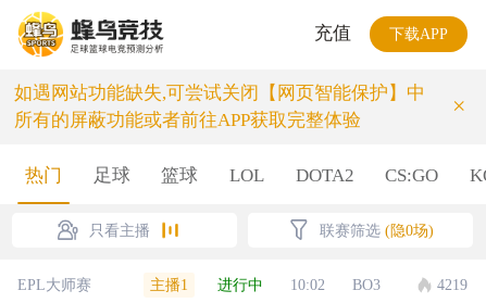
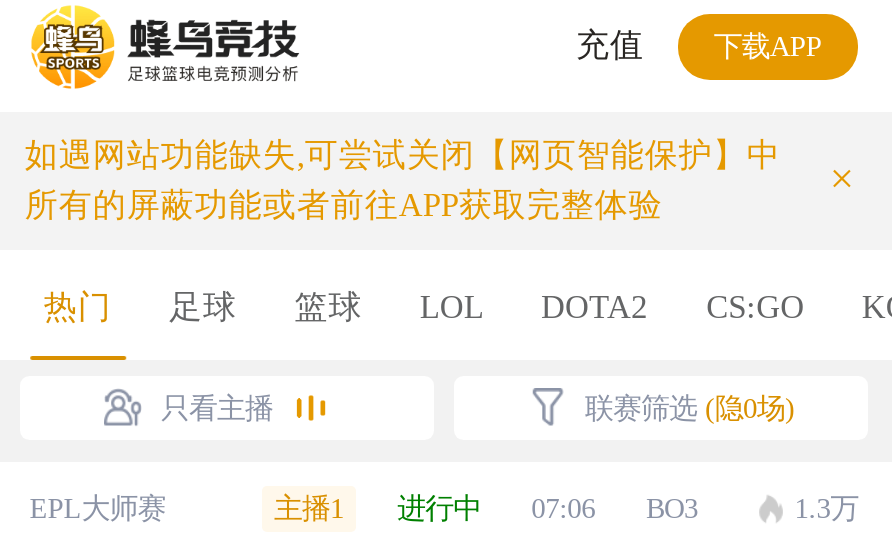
- 主播1 进行中 10:02 BO3
+ 主播1 进行中 07:06 BO3

- 4219
+ 1.3万
